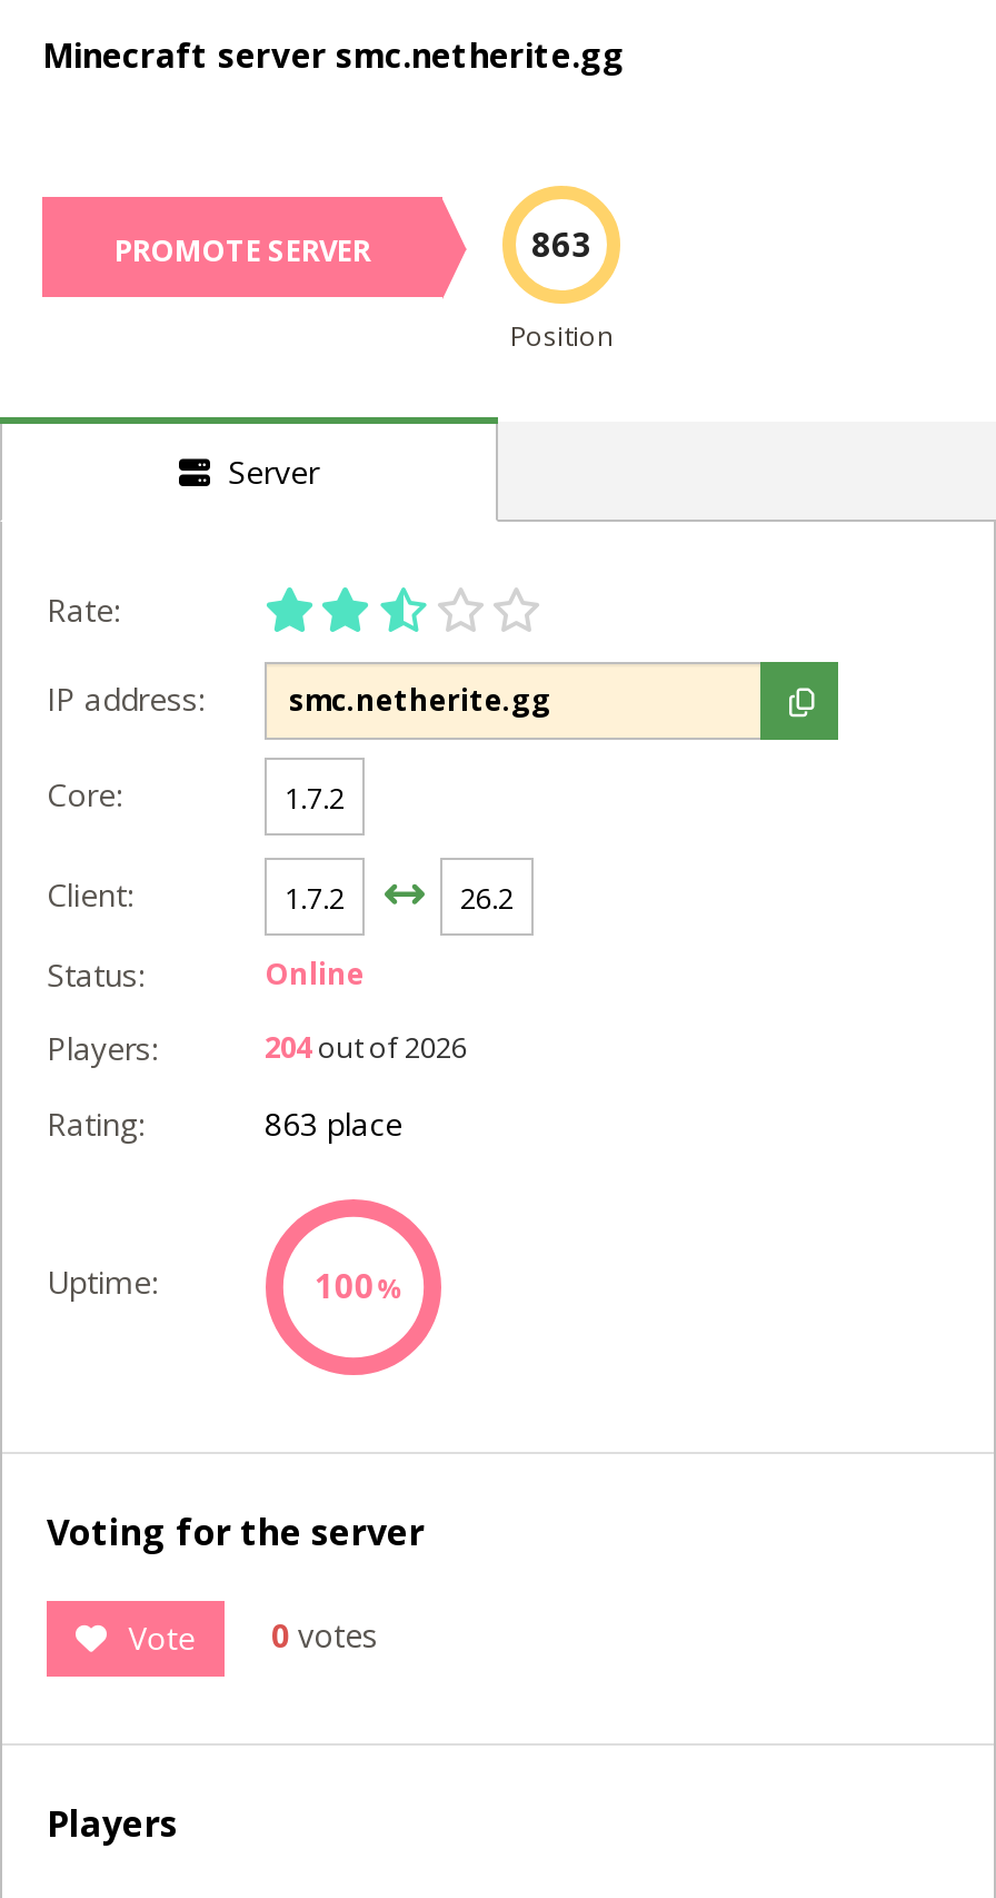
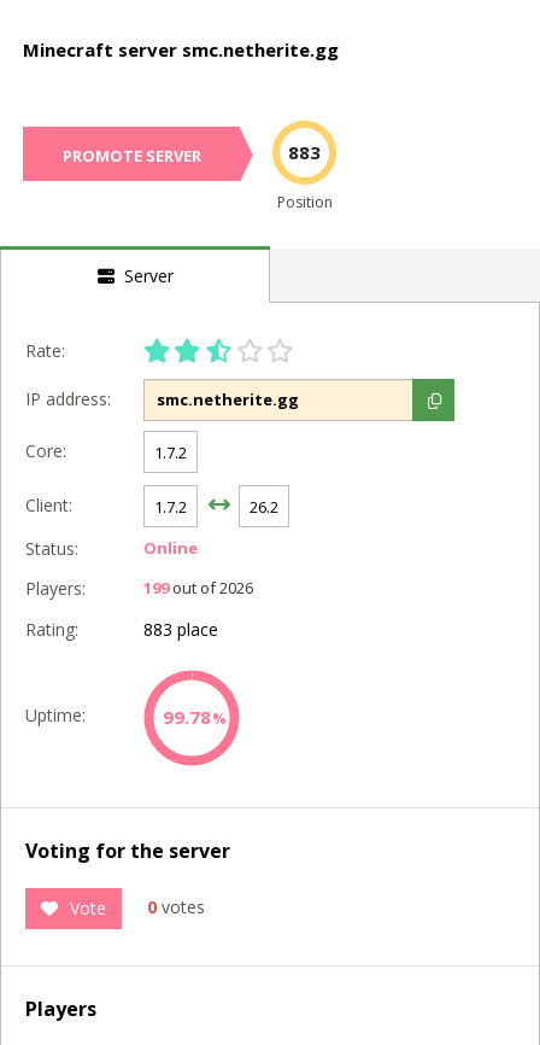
- 863
+ 883

- 204out of 2026
+ 199out of 2026

- 863 place
+ 883 place

- 100 %
+ 99.78 %
